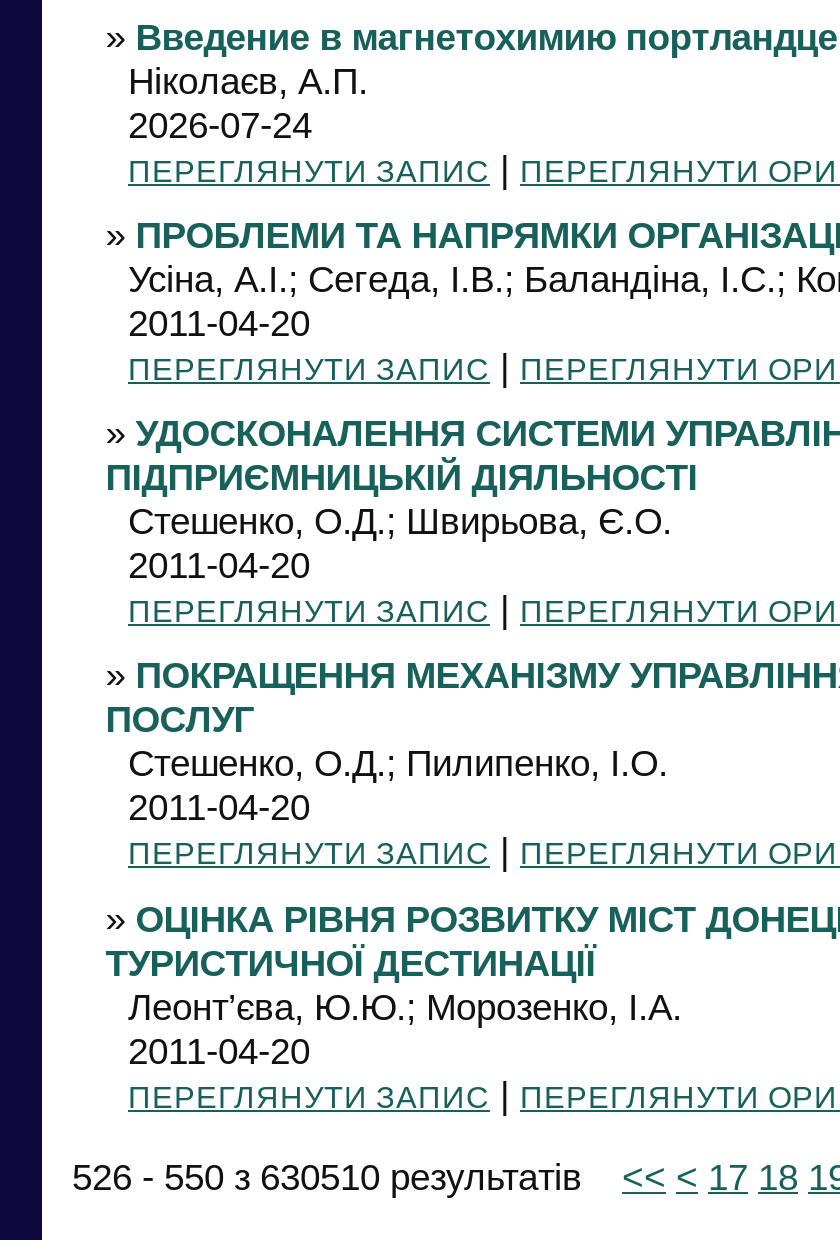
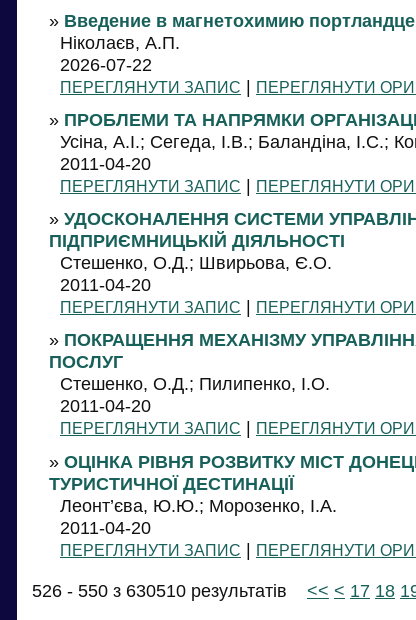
- 2026-07-24
+ 2026-07-22
